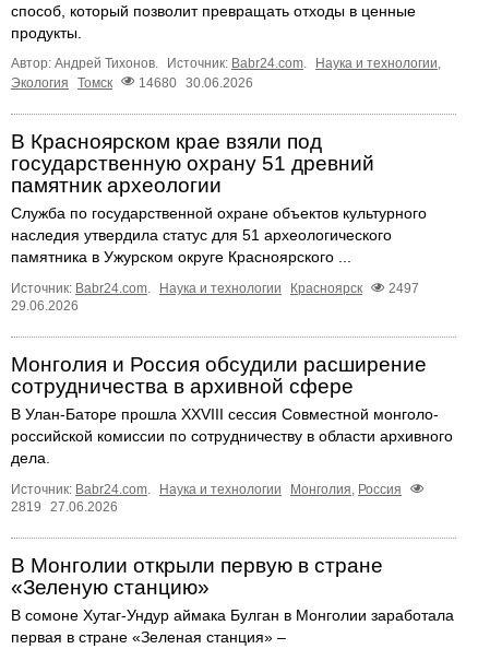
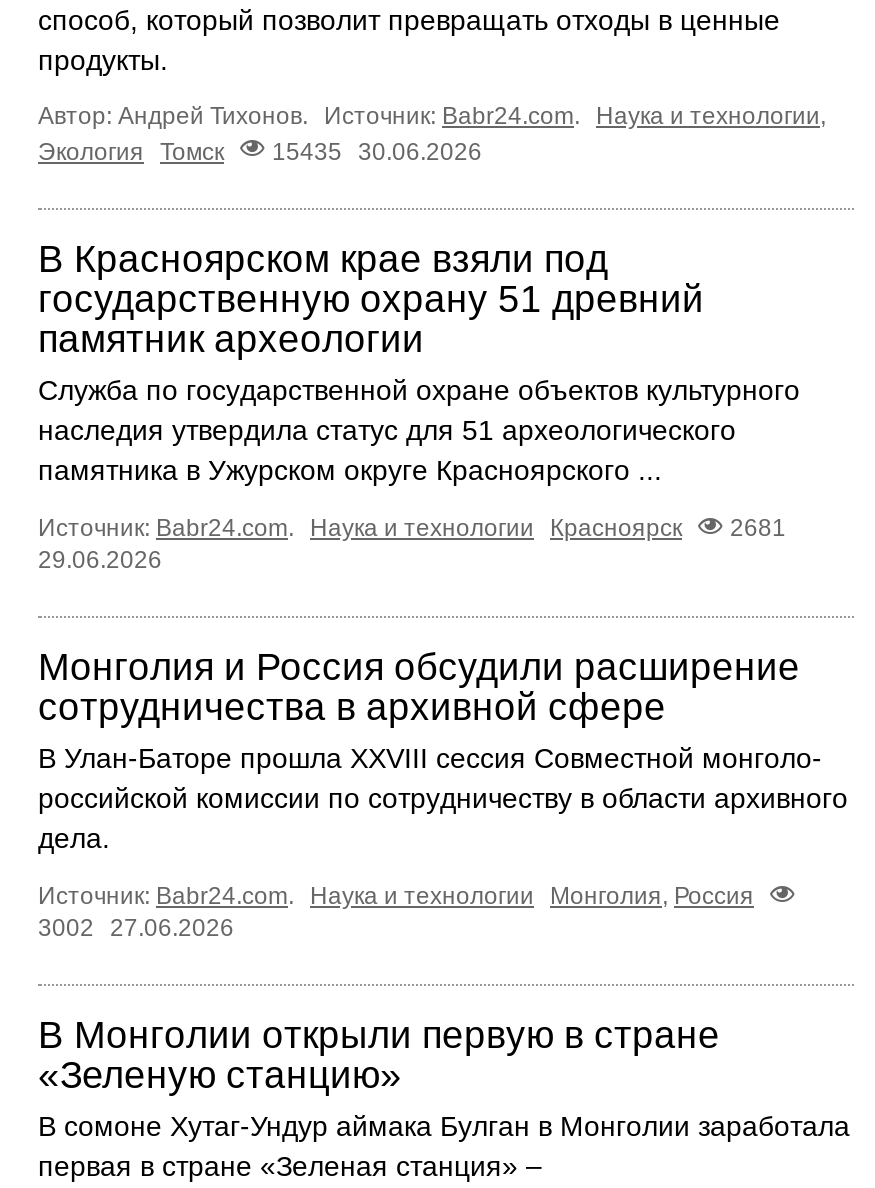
- Экология Томск 14680 30.06.2026
+ Экология Томск 15435 30.06.2026

- Источник: Babr24.com. Наука и технологии Красноярск 2497
+ Источник: Babr24.com. Наука и технологии Красноярск 2681

- 2819 27.06.2026
+ 3002 27.06.2026
